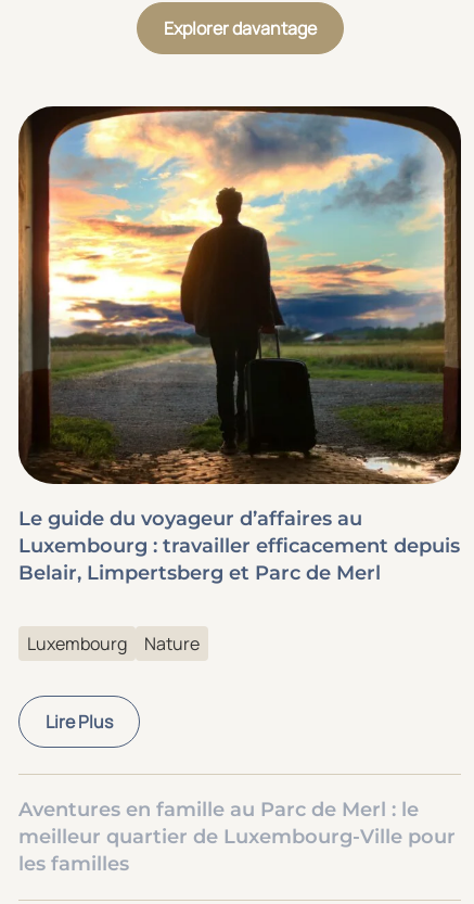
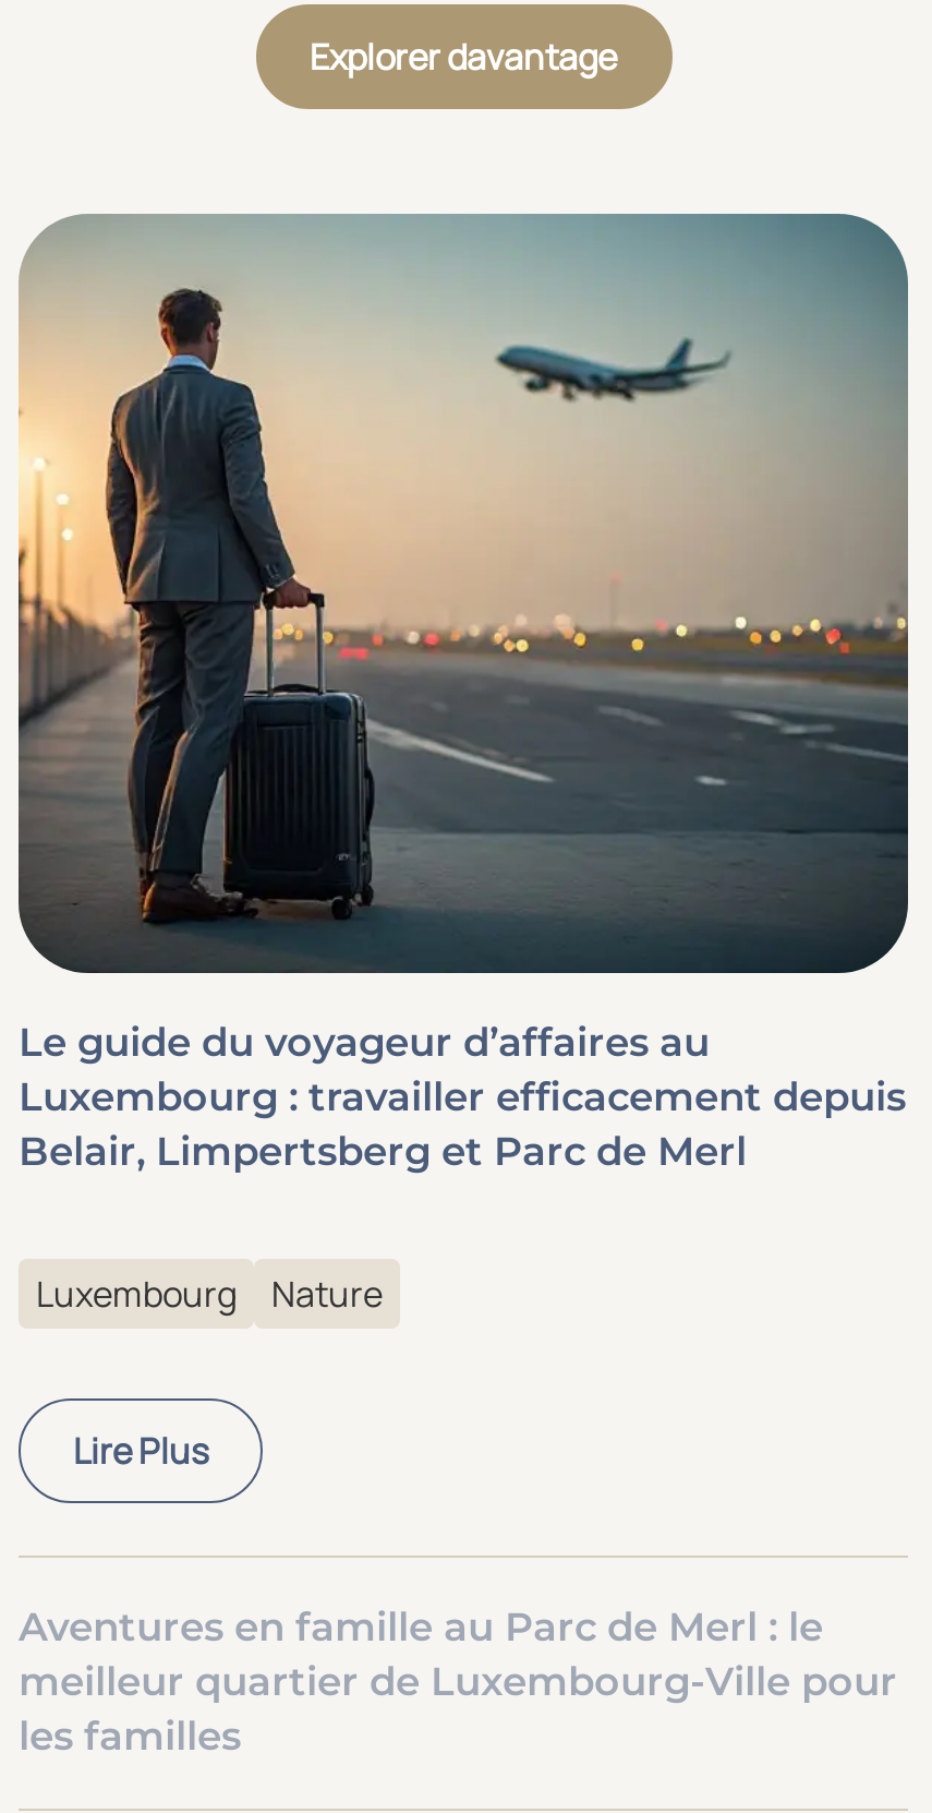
- [image]
+ [image]
